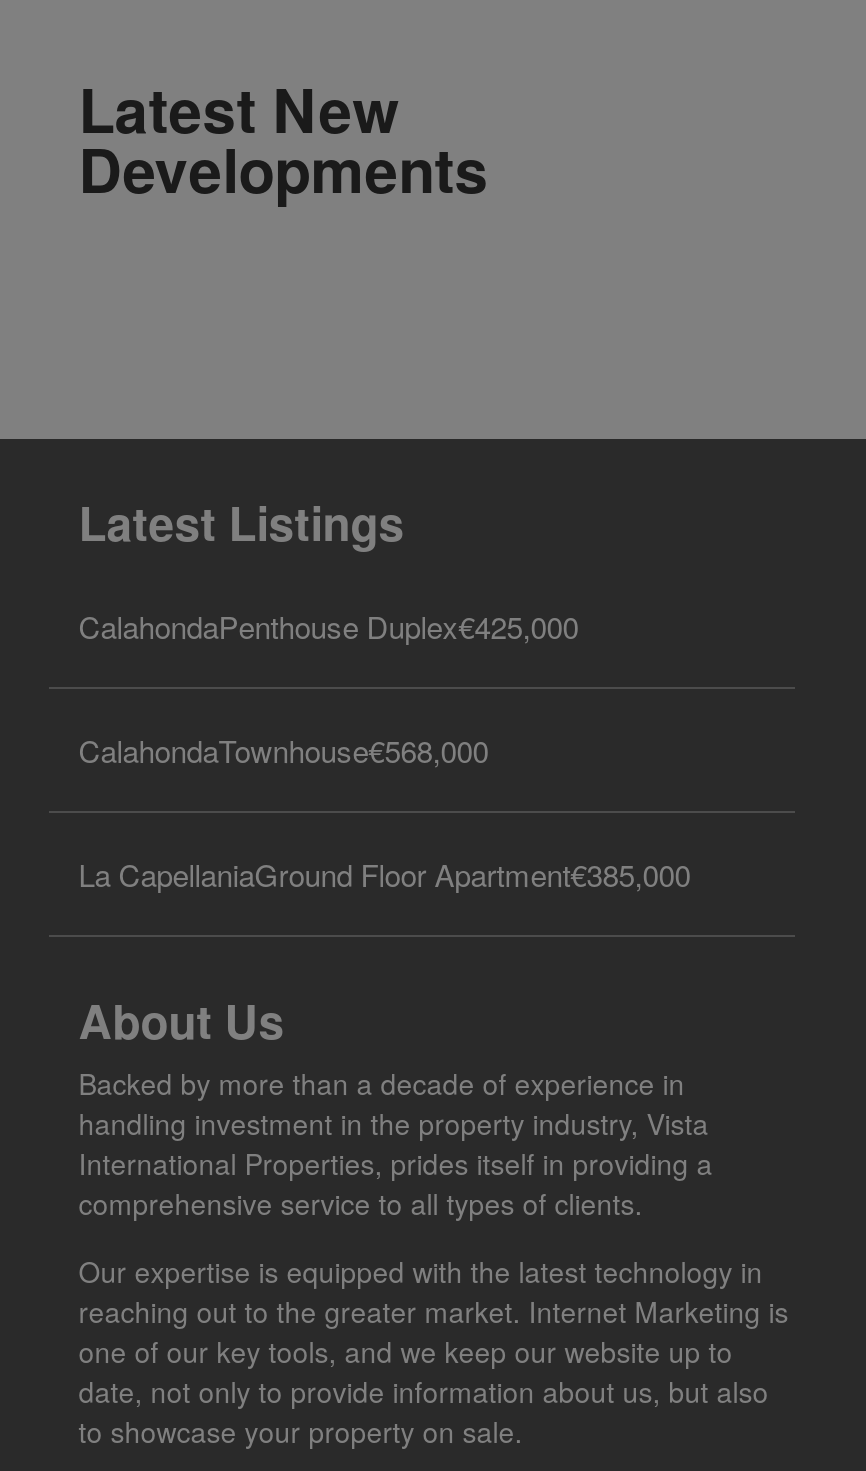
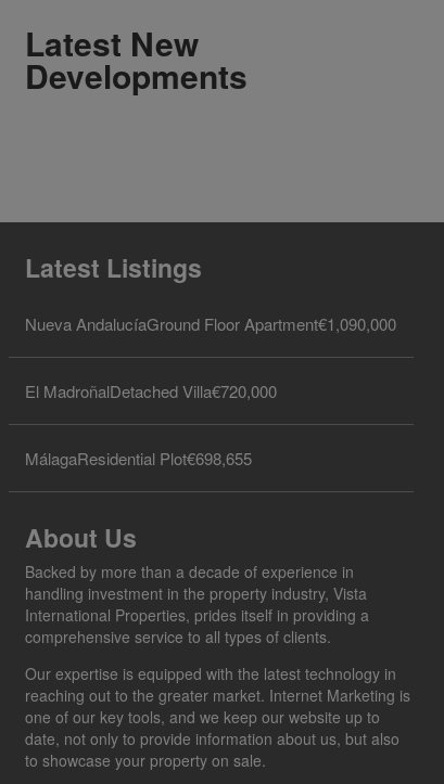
- CalahondaPenthouse Duplex€425,000
+ Nueva AndalucíaGround Floor Apartment€1,090,000

- CalahondaTownhouse€568,000
+ El MadroñalDetached Villa€720,000

- La CapellaniaGround Floor Apartment€385,000
+ MálagaResidential Plot€698,655
